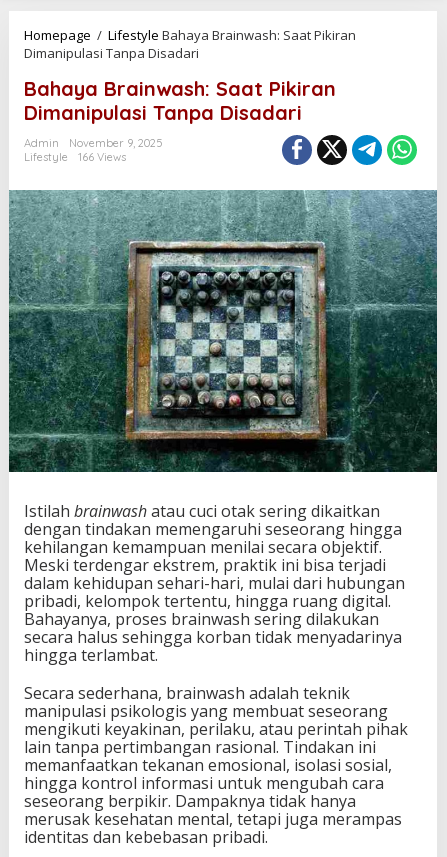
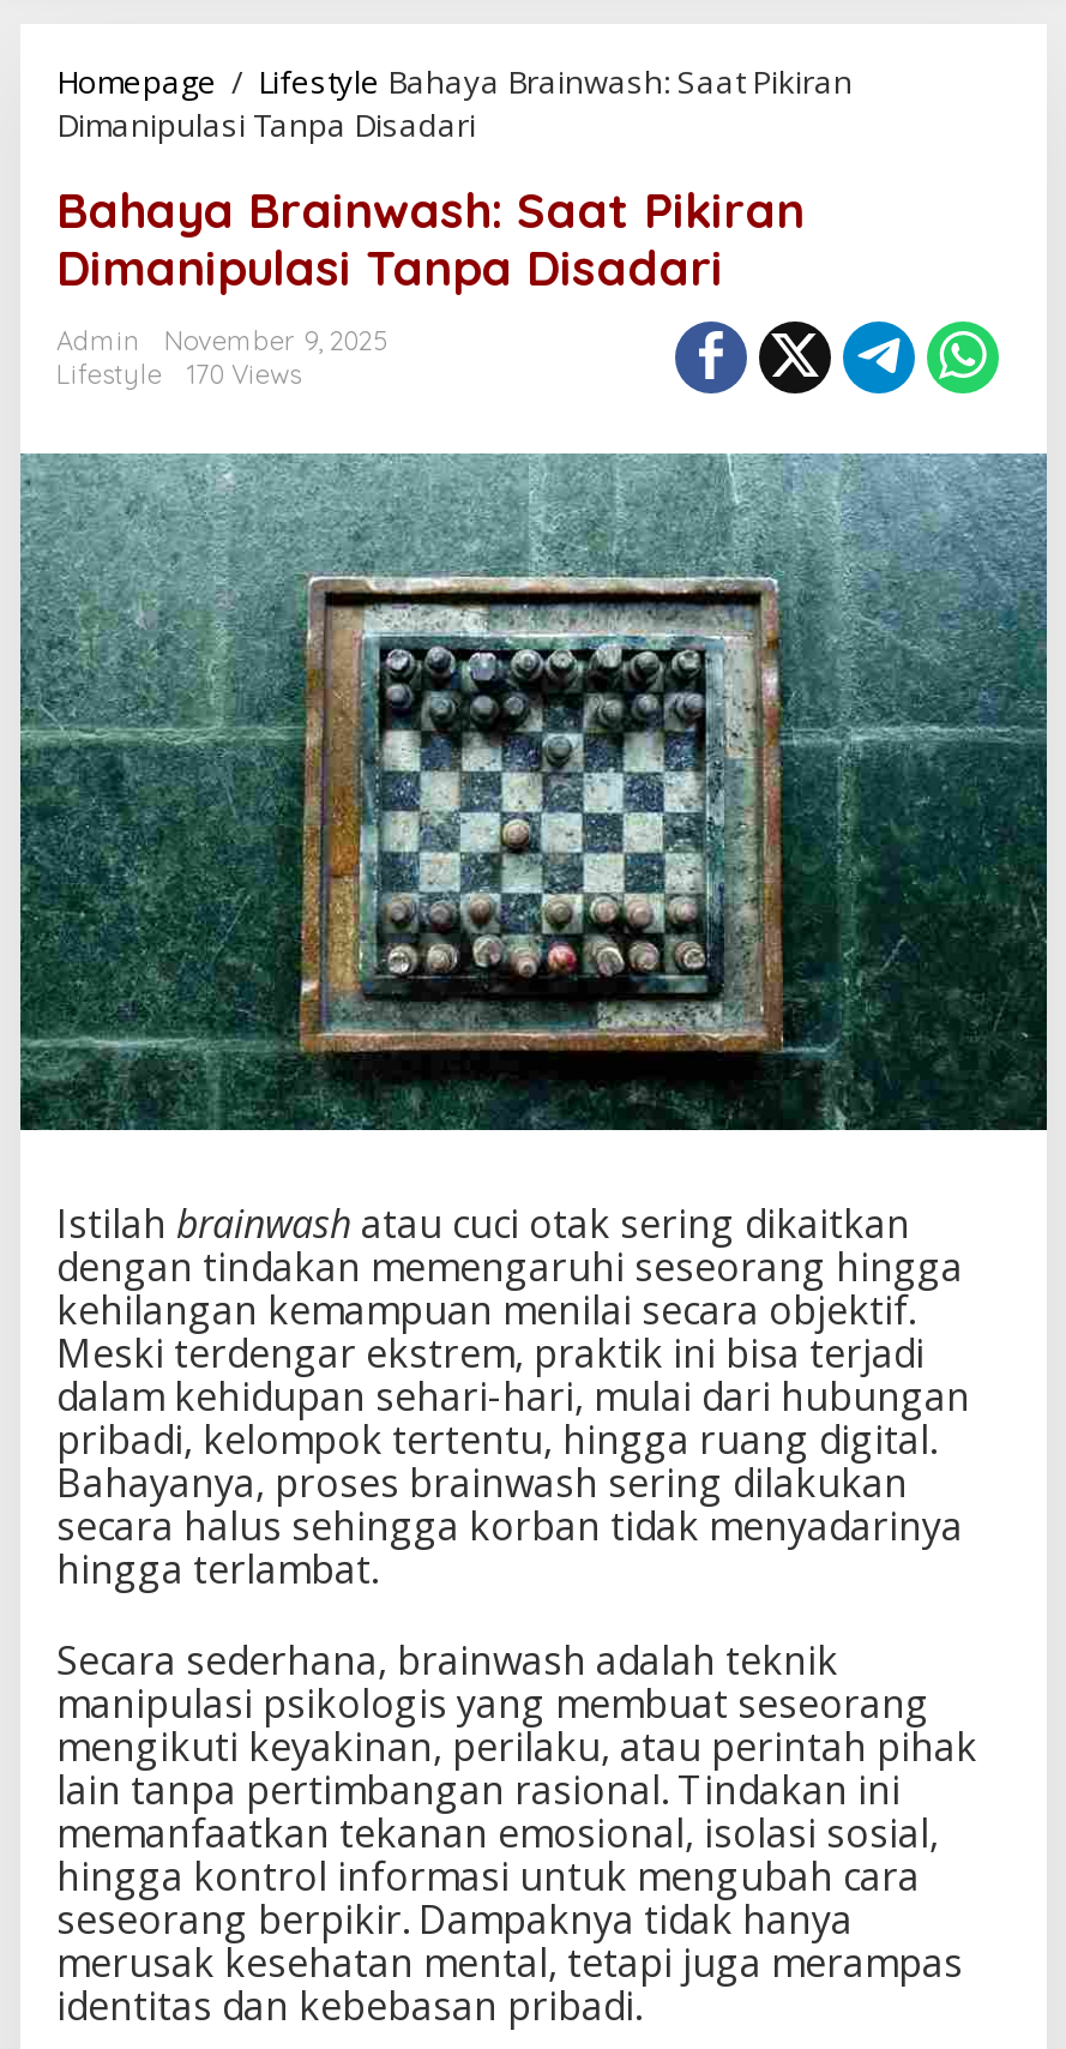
- Lifestyle 166 Views
+ Lifestyle 170 Views
